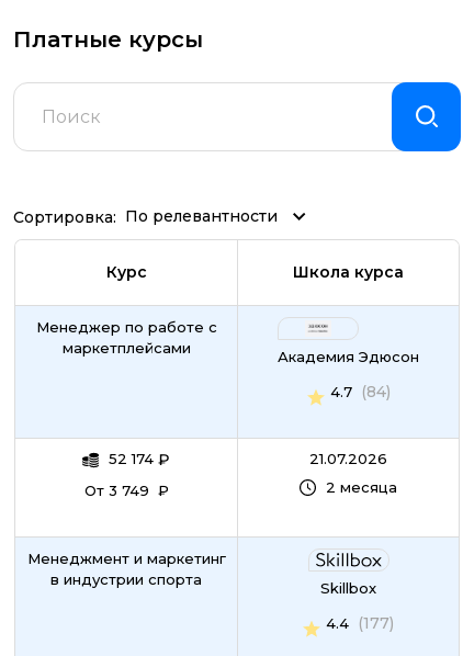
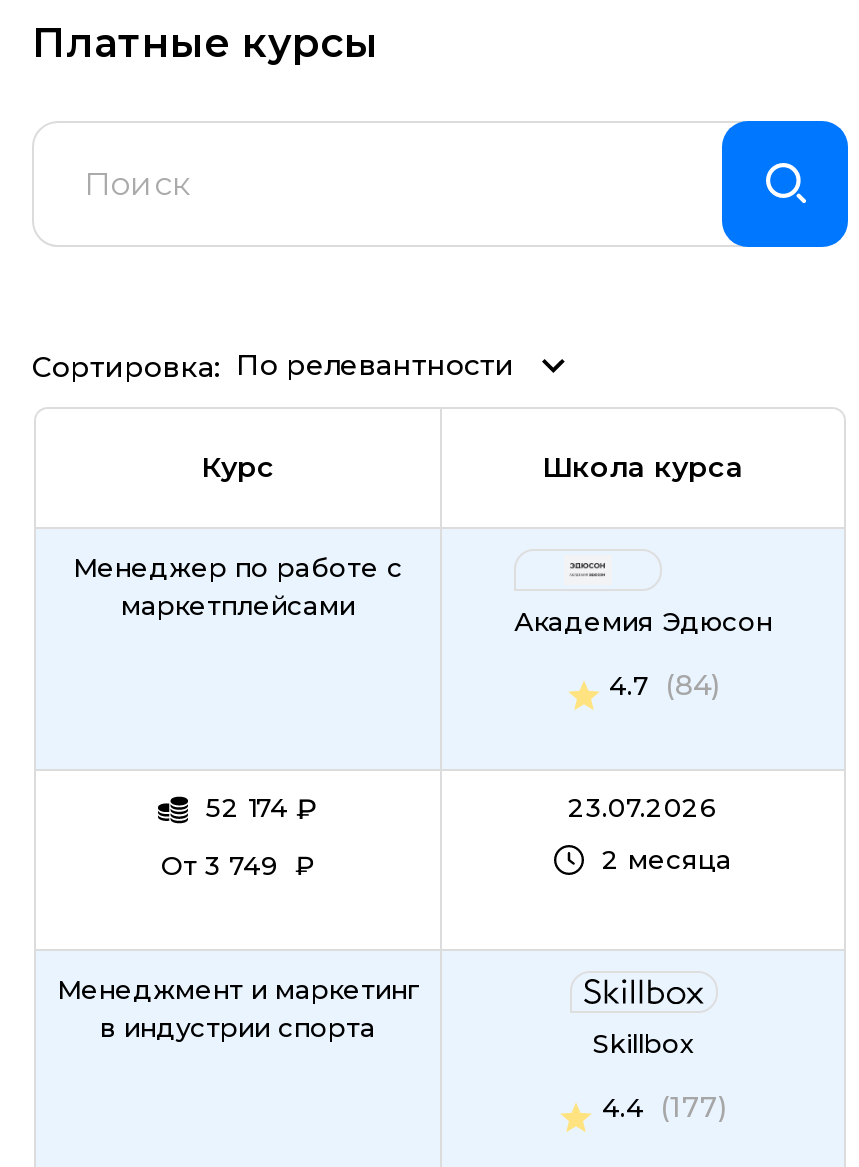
- 21.07.2026
+ 23.07.2026
